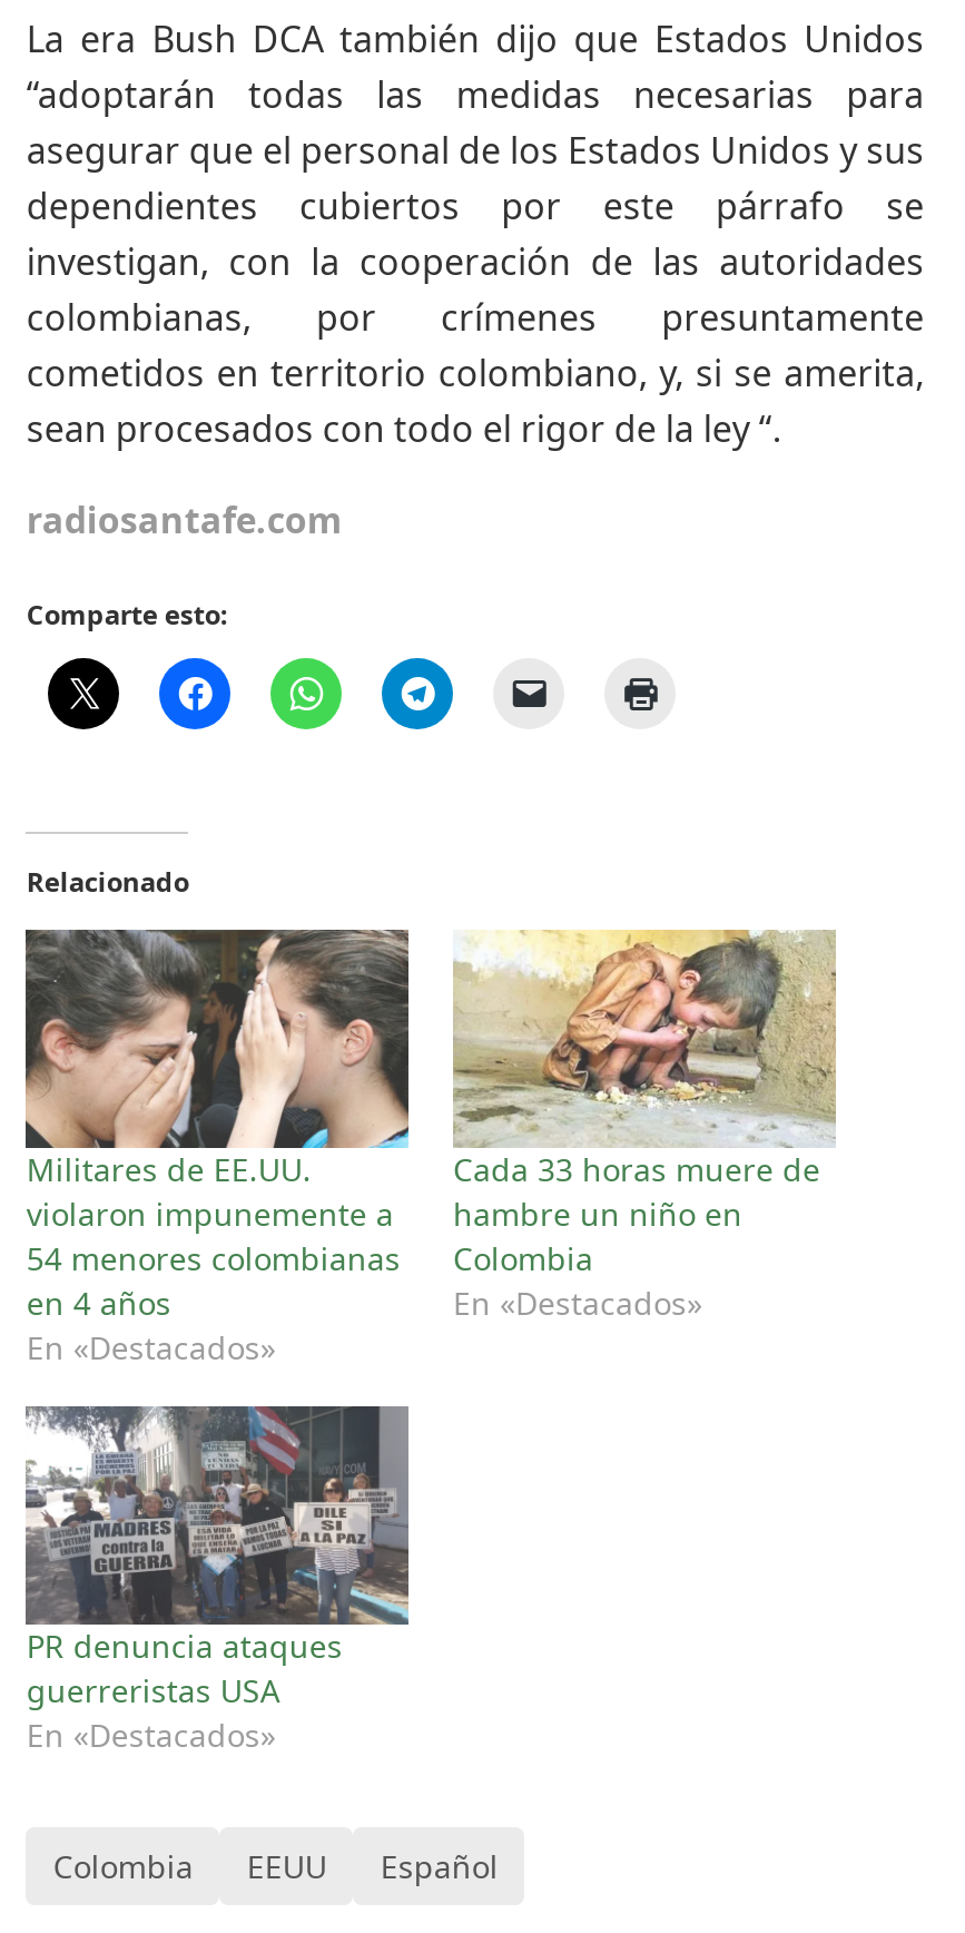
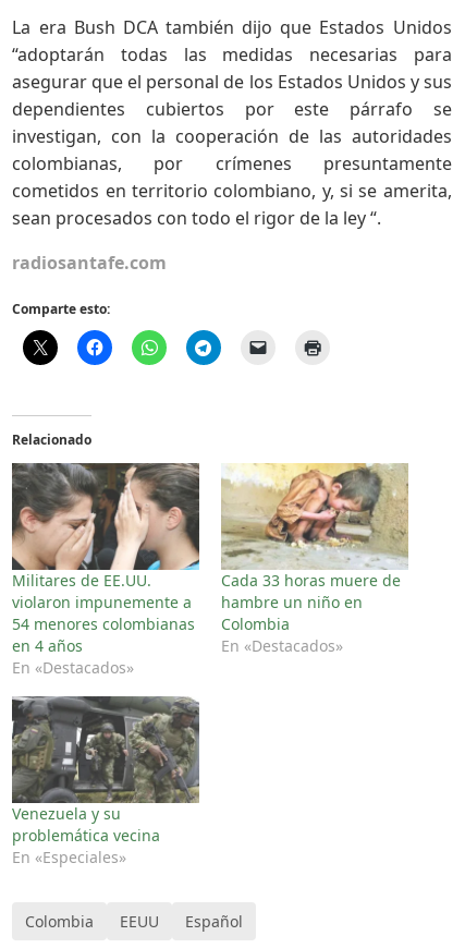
- [image]
- PR denuncia ataques
- guerreristas USA
- En «Destacados»
+ [image]
+ Venezuela y su
+ problemática vecina
+ En «Especiales»
